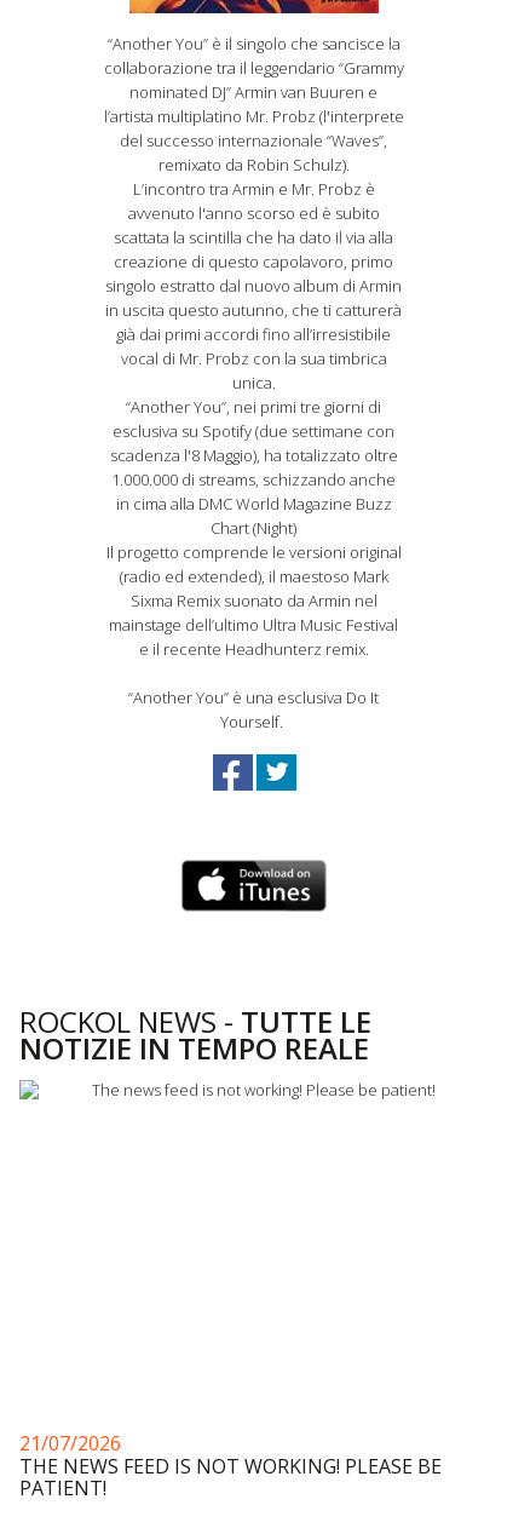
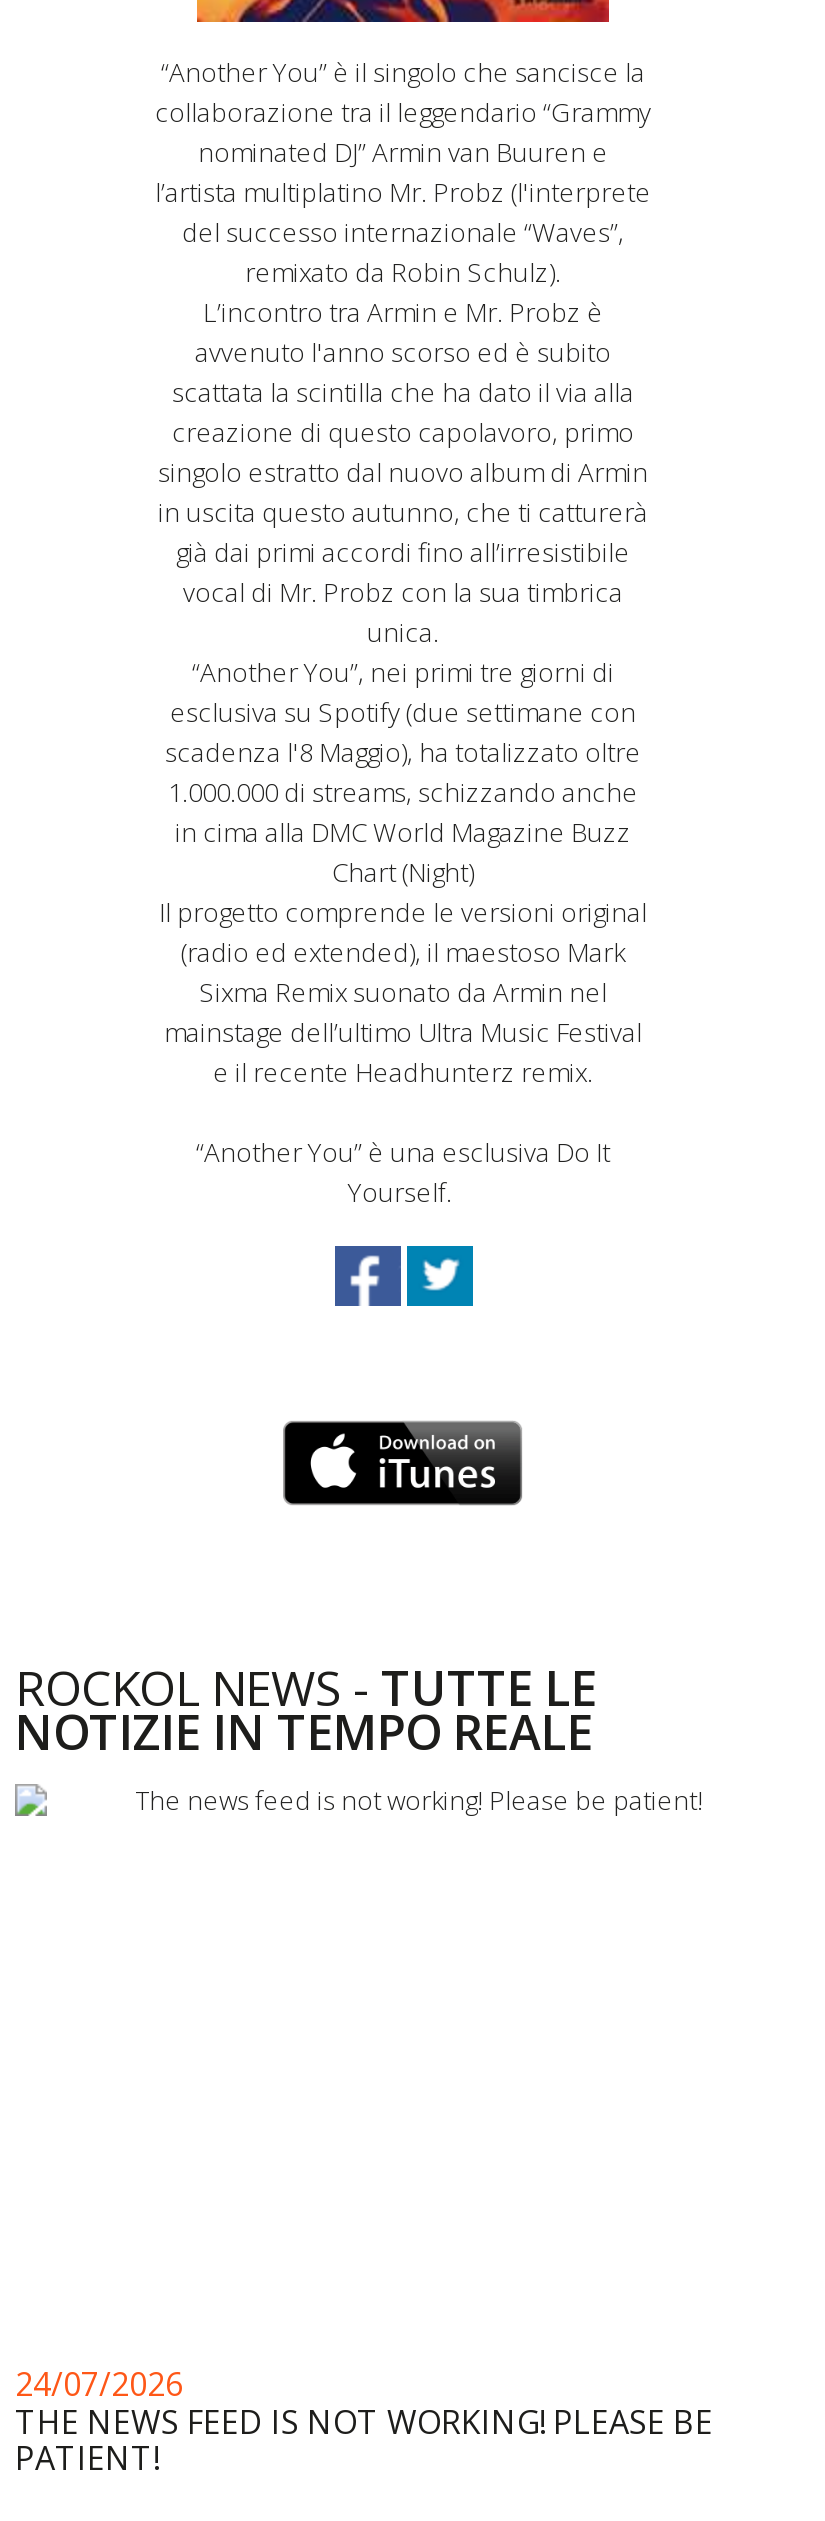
- 21/07/2026
+ 24/07/2026
